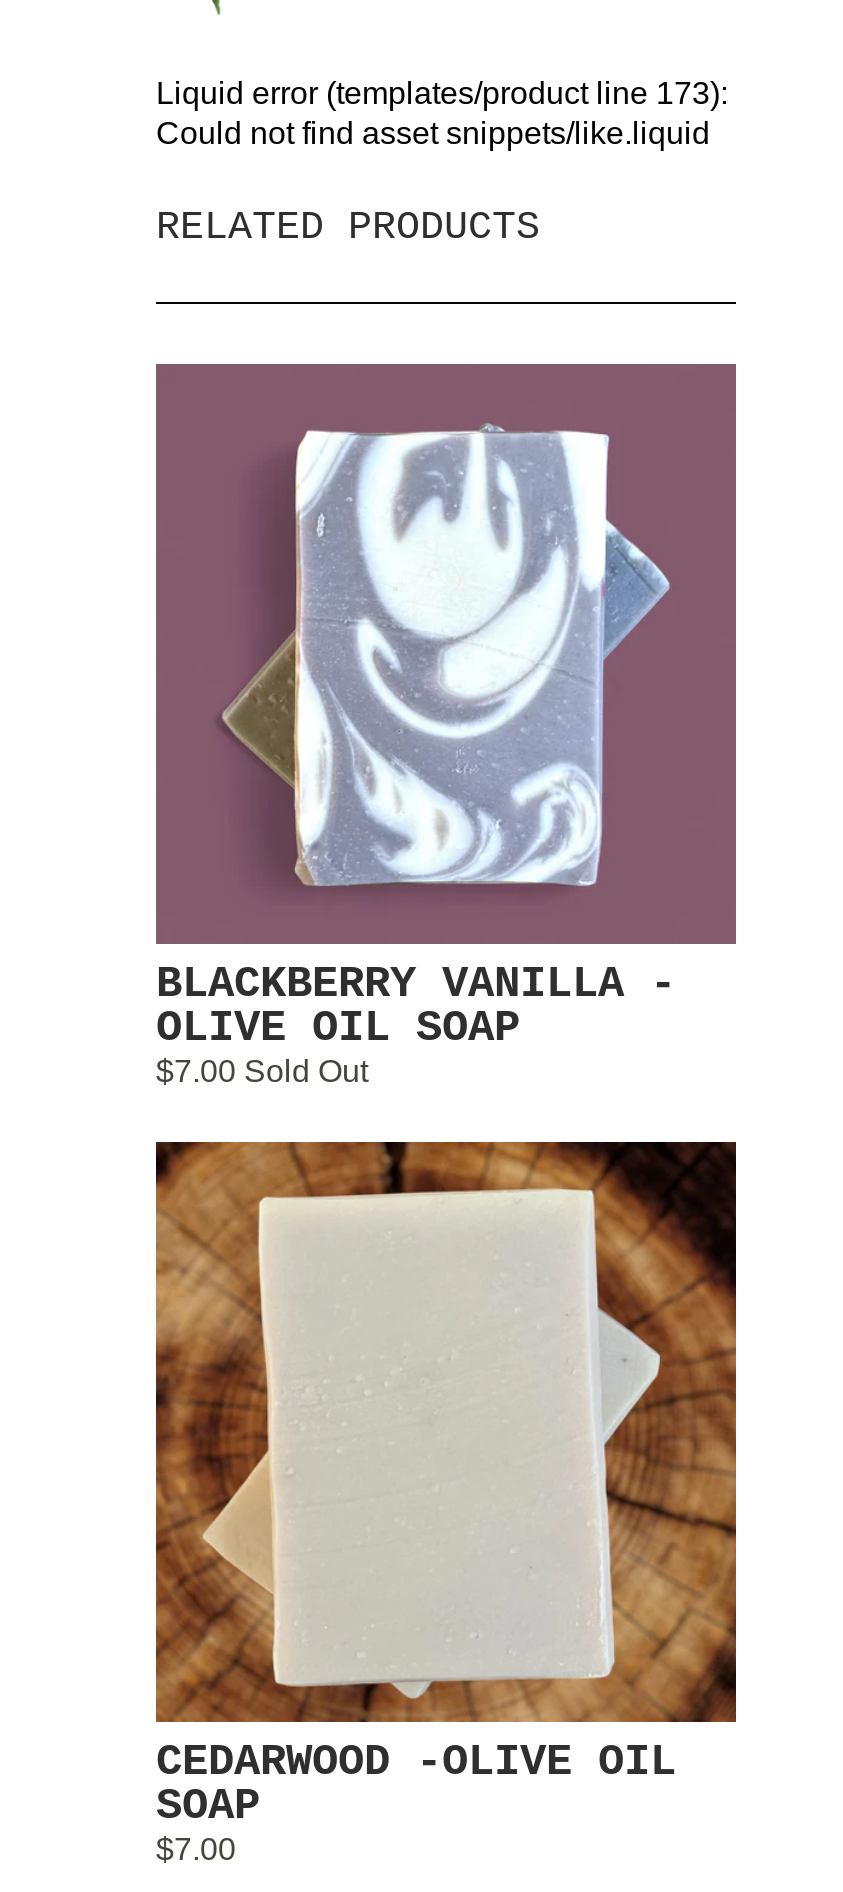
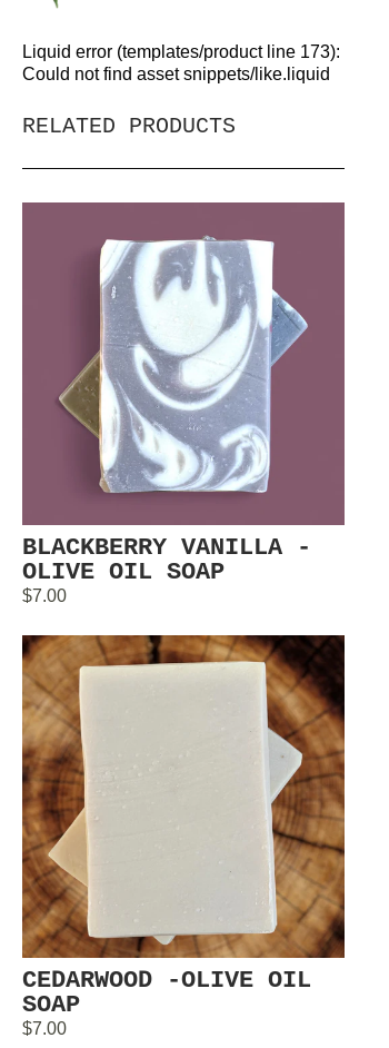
- $7.00 Sold Out
+ $7.00
